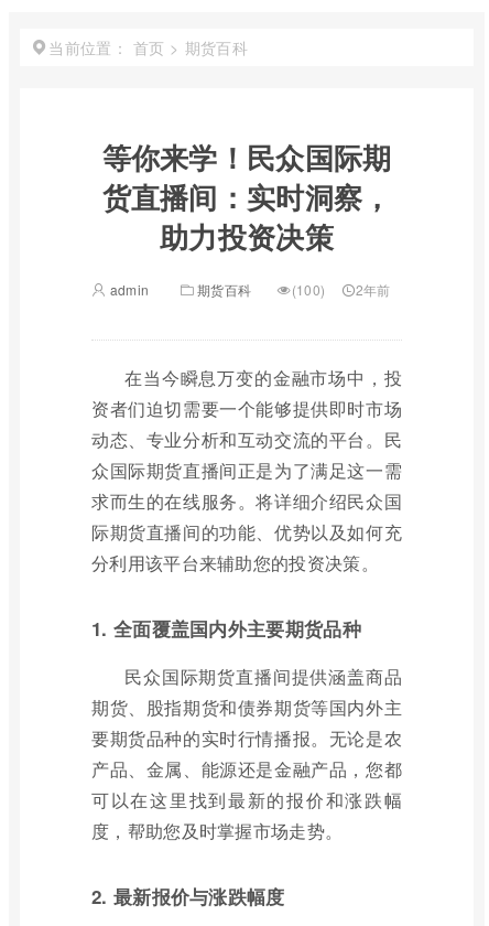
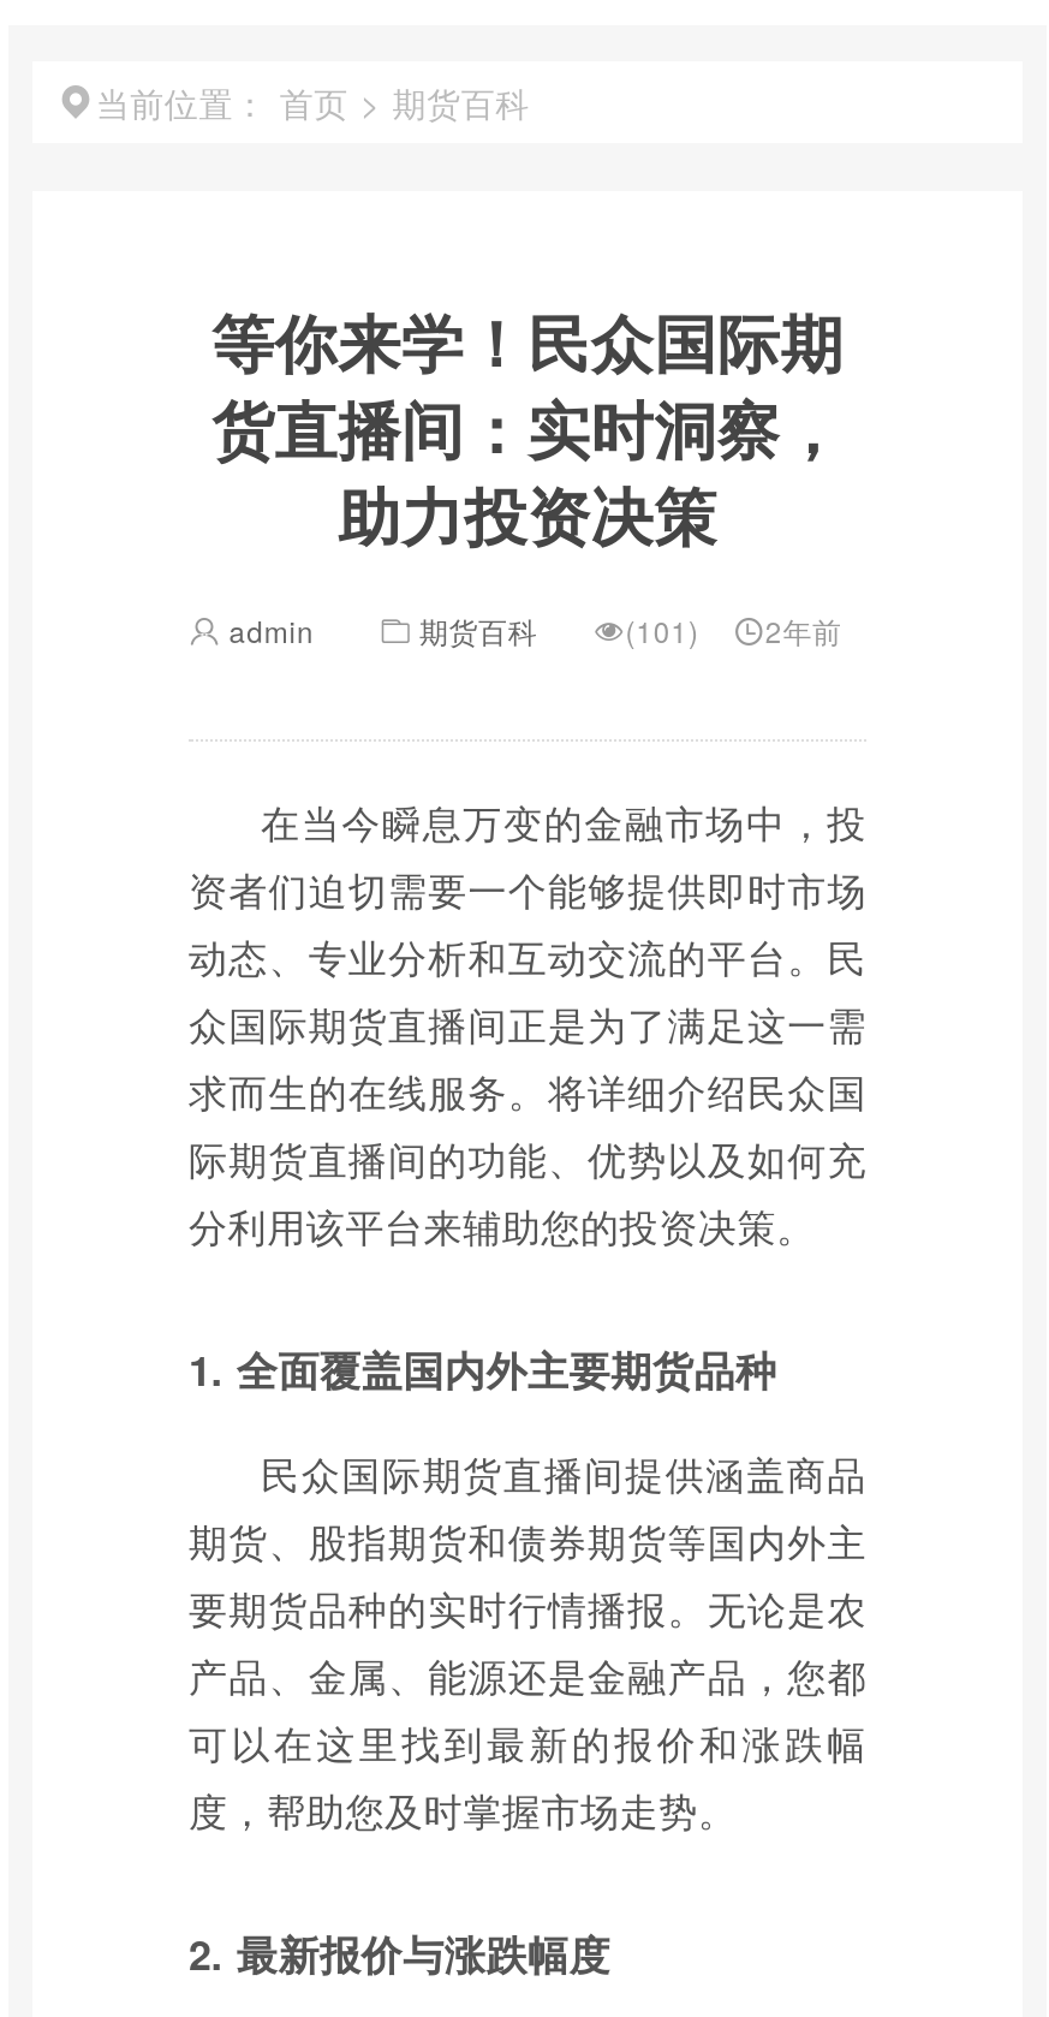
- (100) 2年前
+ (101) 2年前
